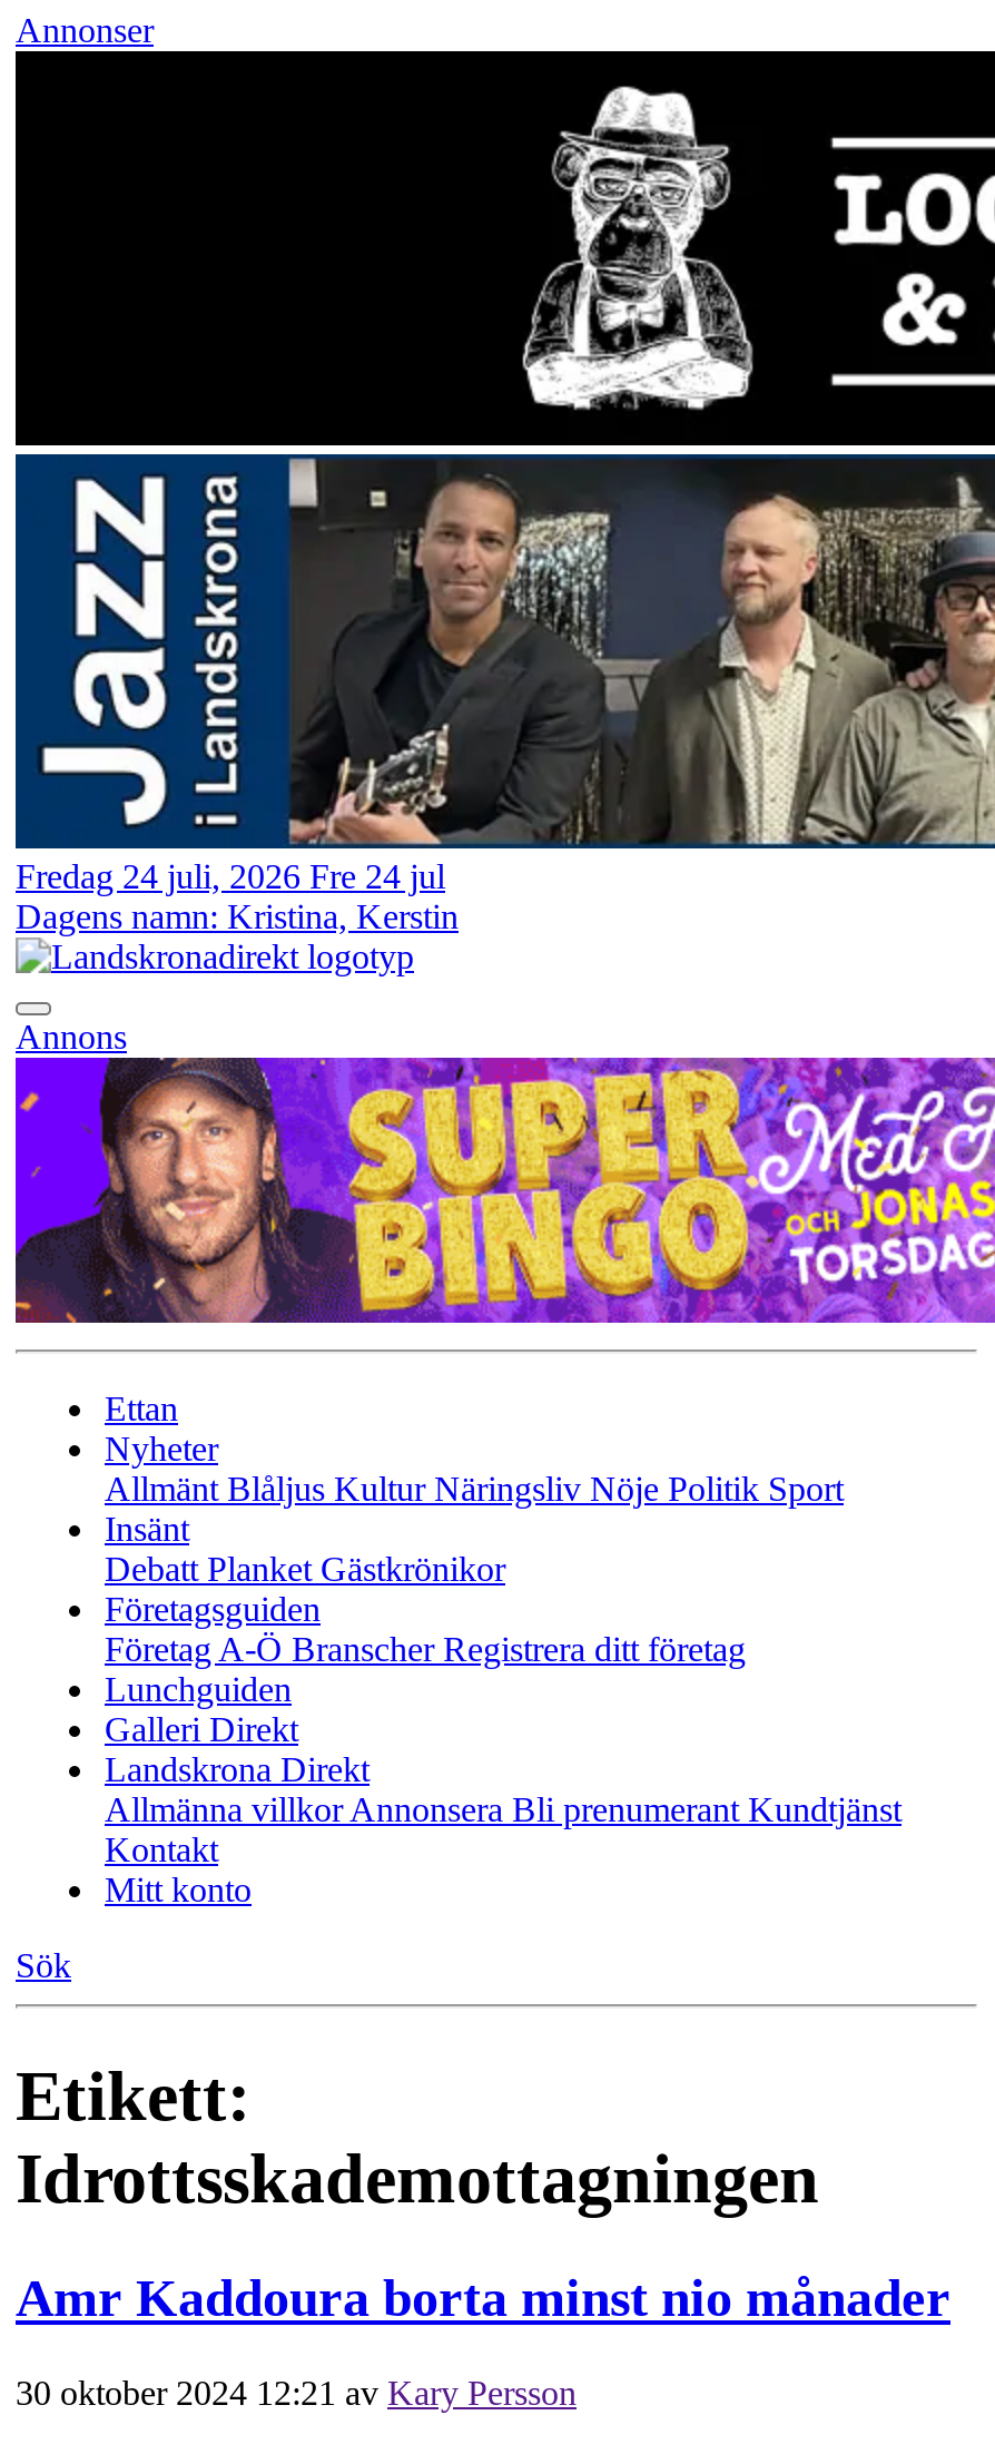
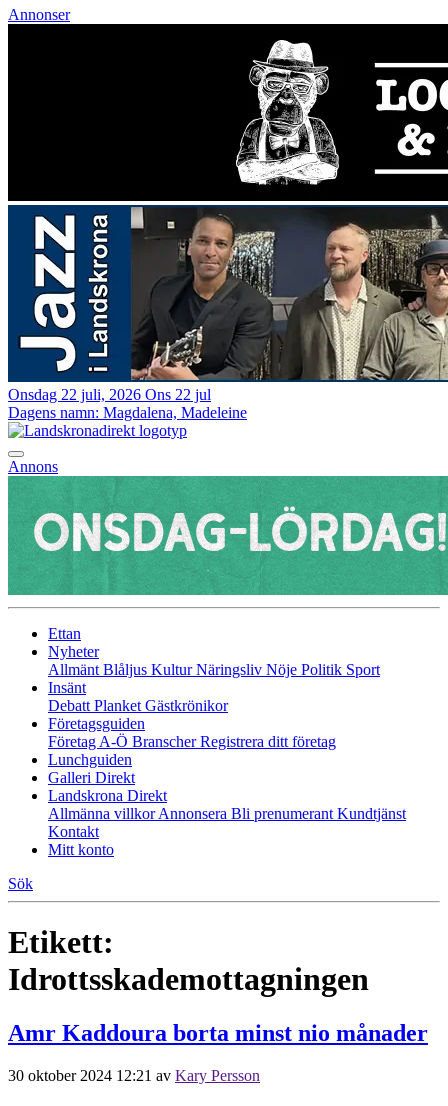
- Fredag 24 juli, 2026 Fre 24 jul
+ Onsdag 22 juli, 2026 Ons 22 jul

- Dagens namn: Kristina, Kerstin
+ Dagens namn: Magdalena, Madeleine

- [image]
+ [image]
